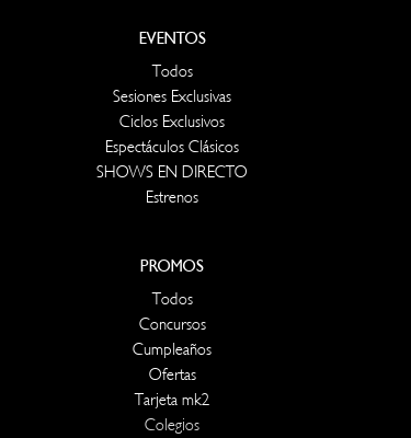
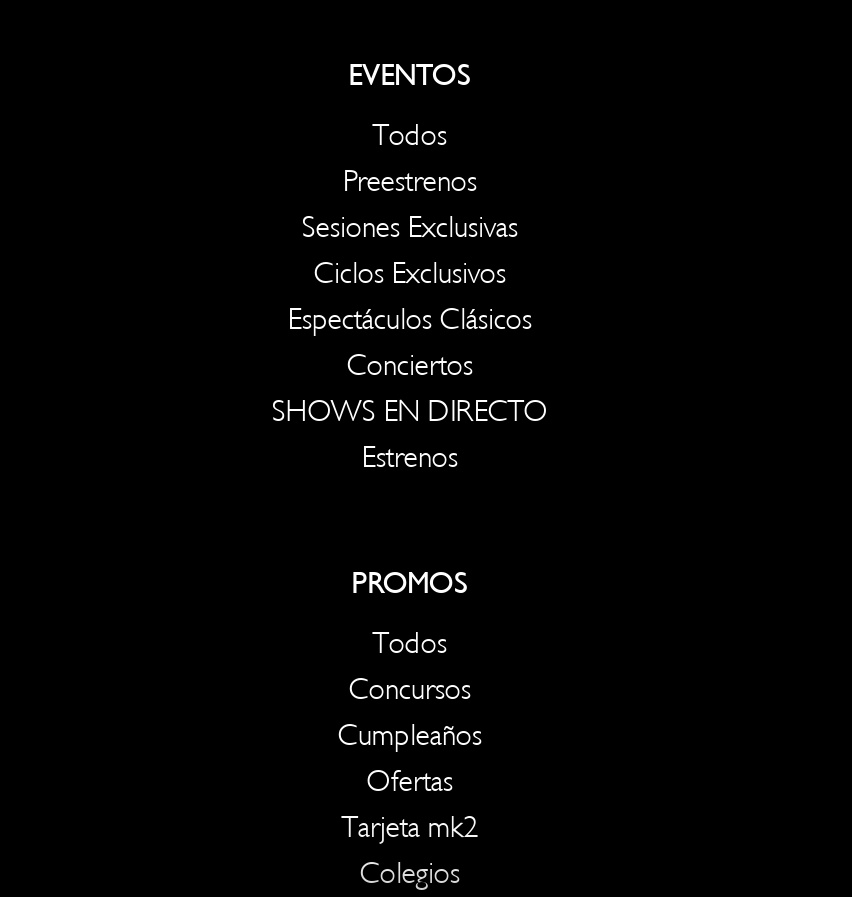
+ Preestrenos

+ Conciertos
